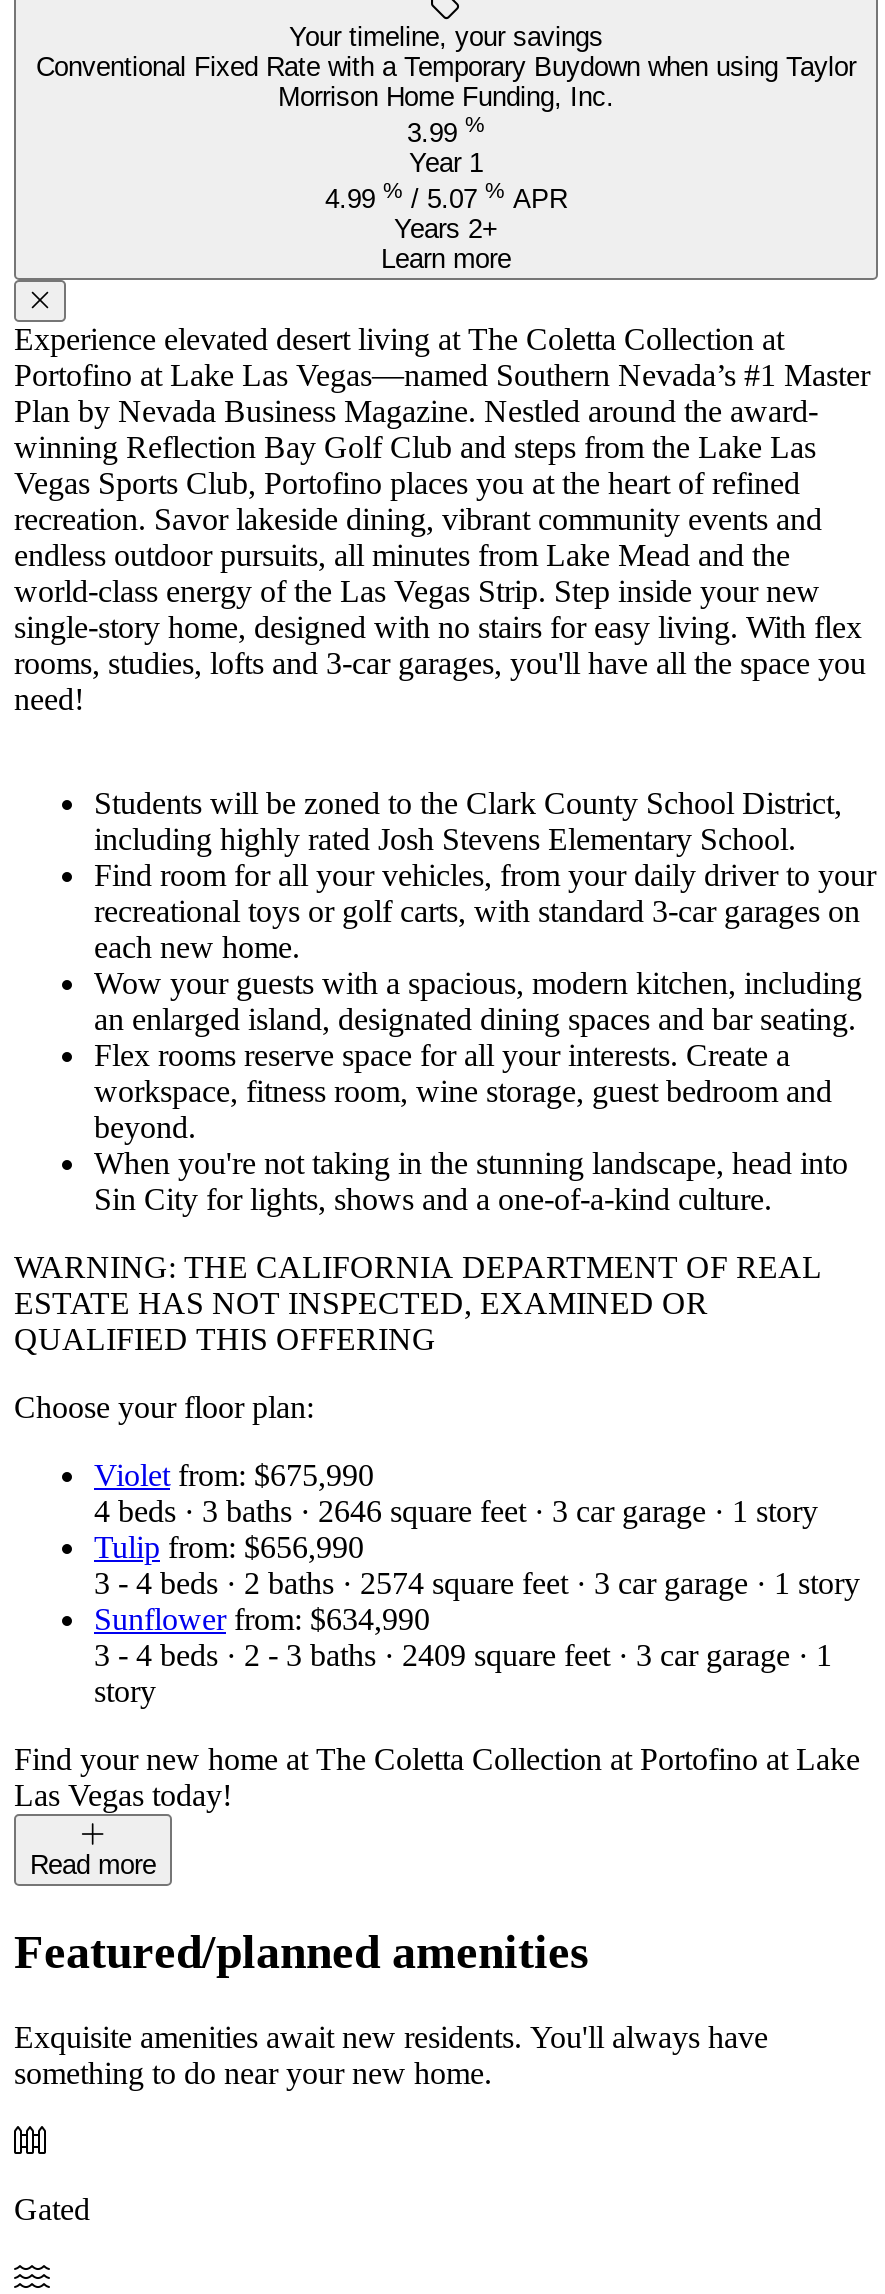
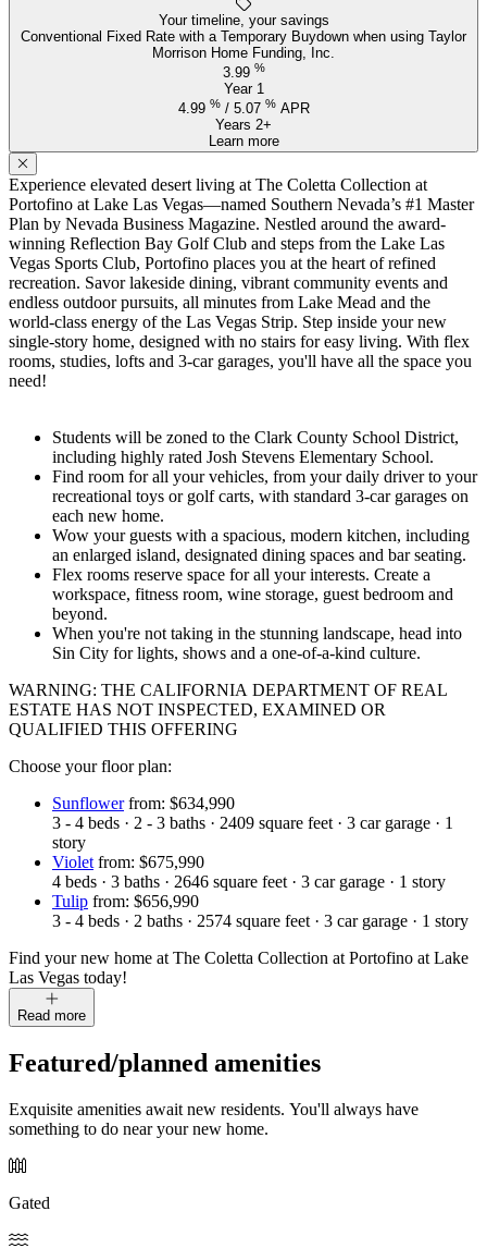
moved down: Violet from: $675,990 | 4 beds · 3 baths · 2646 square feet · 3 car garage · 1 story | Tulip from: $656,990 | 3 - 4 beds · 2 baths · 2574 square feet · 3 car garage · 1 story

moved up: Sunflower from: $634,990 | 3 - 4 beds · 2 - 3 baths · 2409 square feet · 3 car garage · 1 | story
